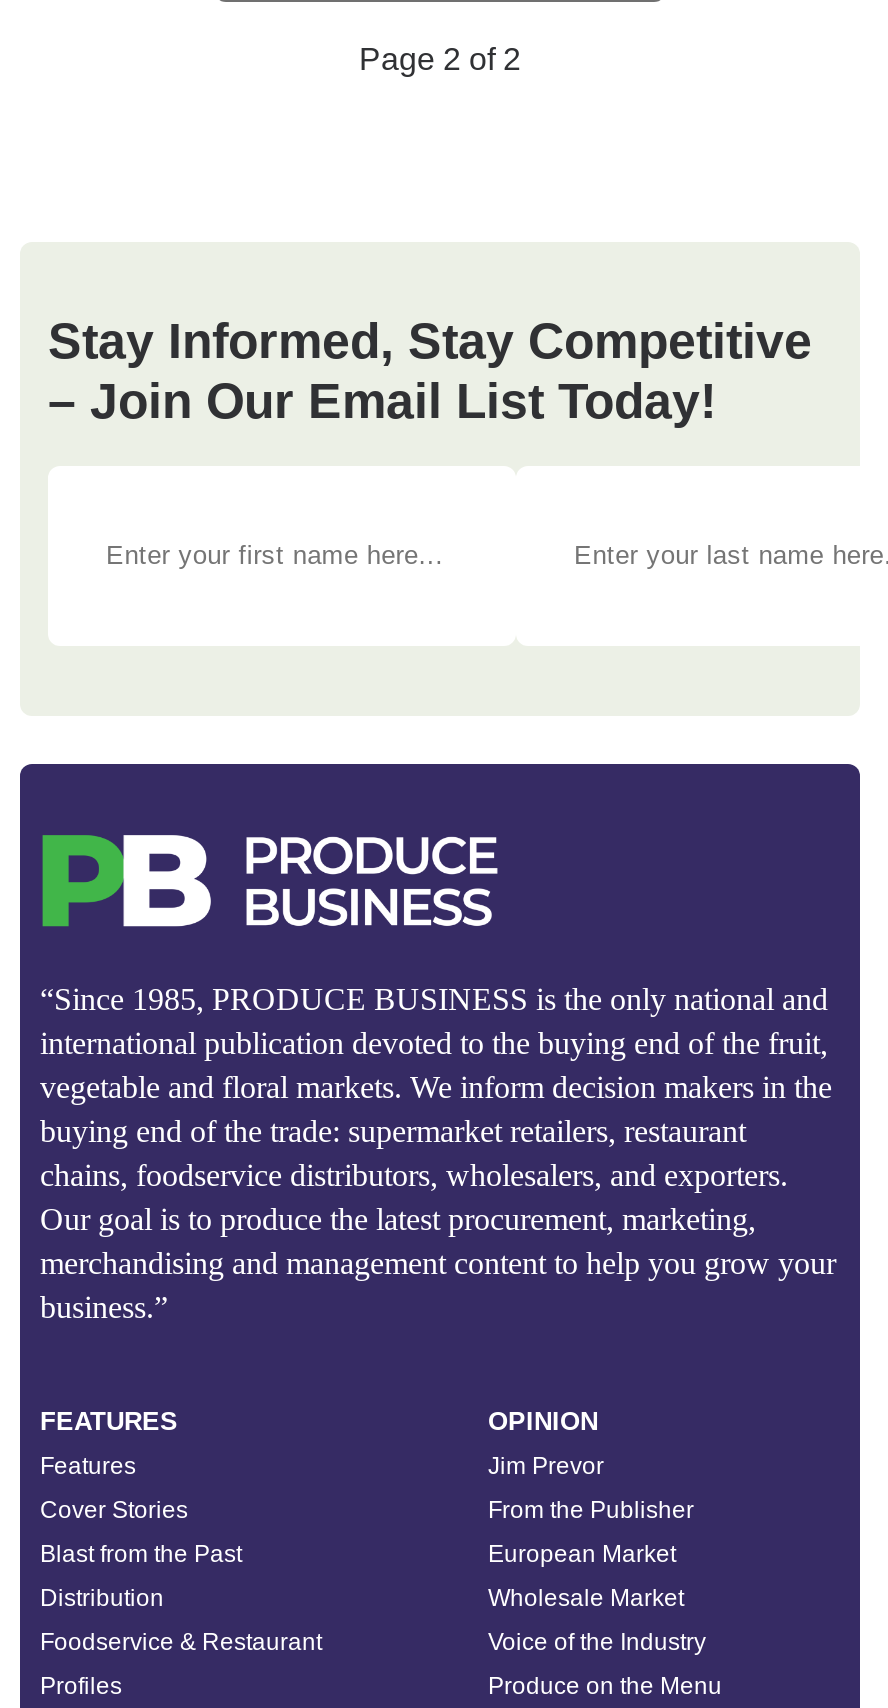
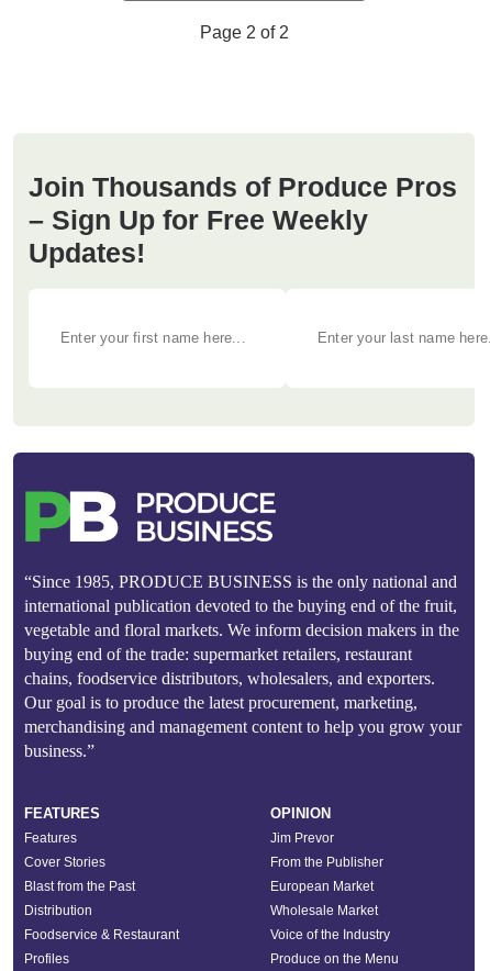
- Stay Informed, Stay Competitive
- – Join Our Email List Today!
+ Join Thousands of Produce Pros
+ – Sign Up for Free Weekly
+ Updates!
